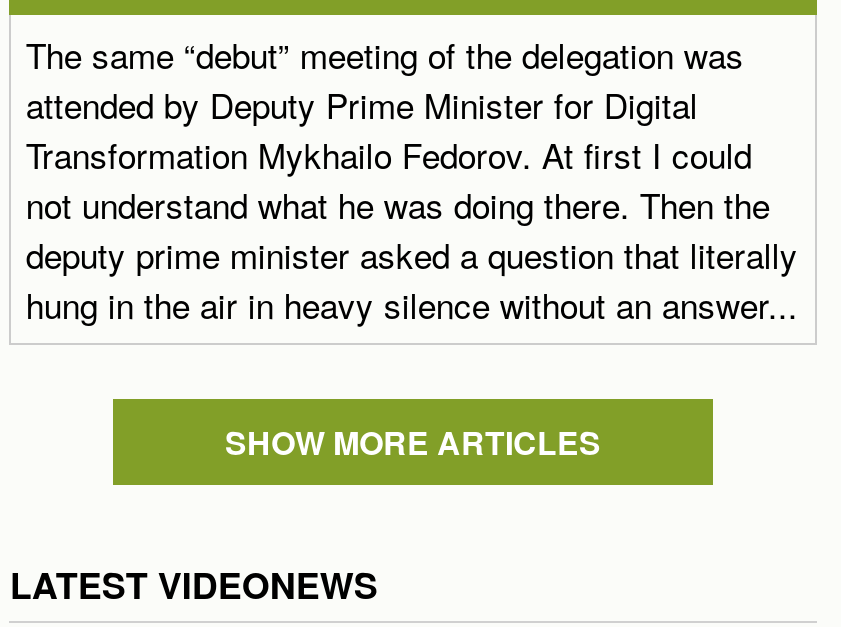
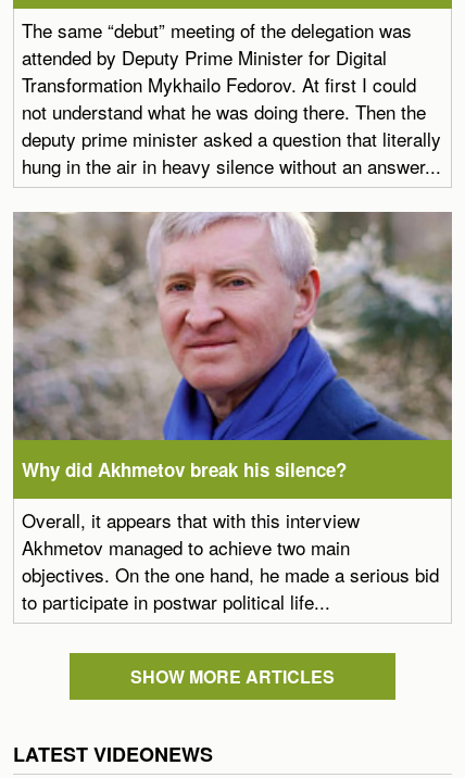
+ [image]
+ Why did Akhmetov break his silence?
+ Overall, it appears that with this interview
+ Akhmetov managed to achieve two main
+ objectives. On the one hand, he made a serious bid
+ to participate in postwar political life...
